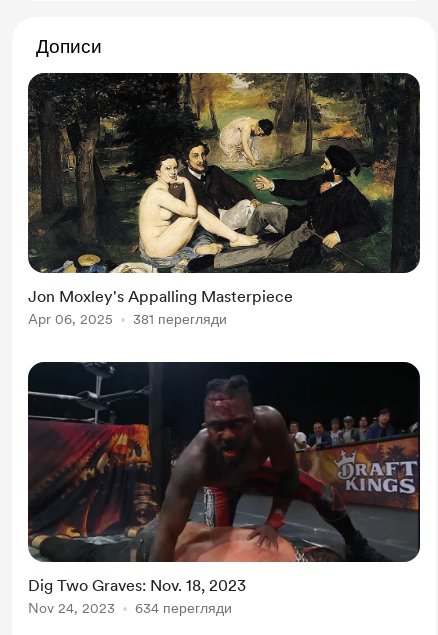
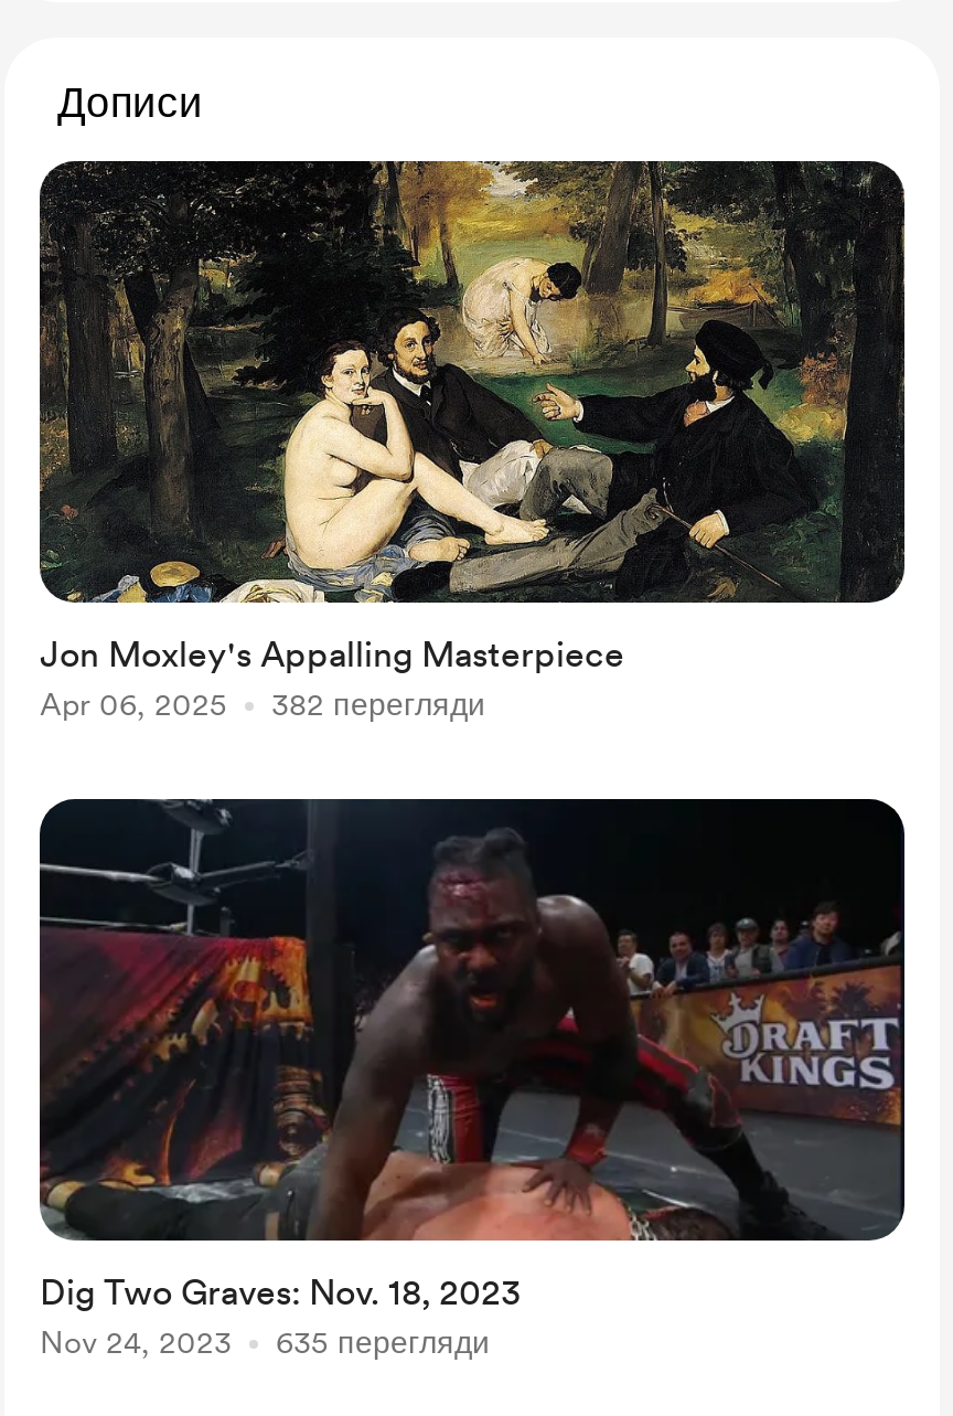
- Apr 06, 2025 381 перегляди
+ Apr 06, 2025 382 перегляди

- Nov 24, 2023 634 перегляди
+ Nov 24, 2023 635 перегляди
